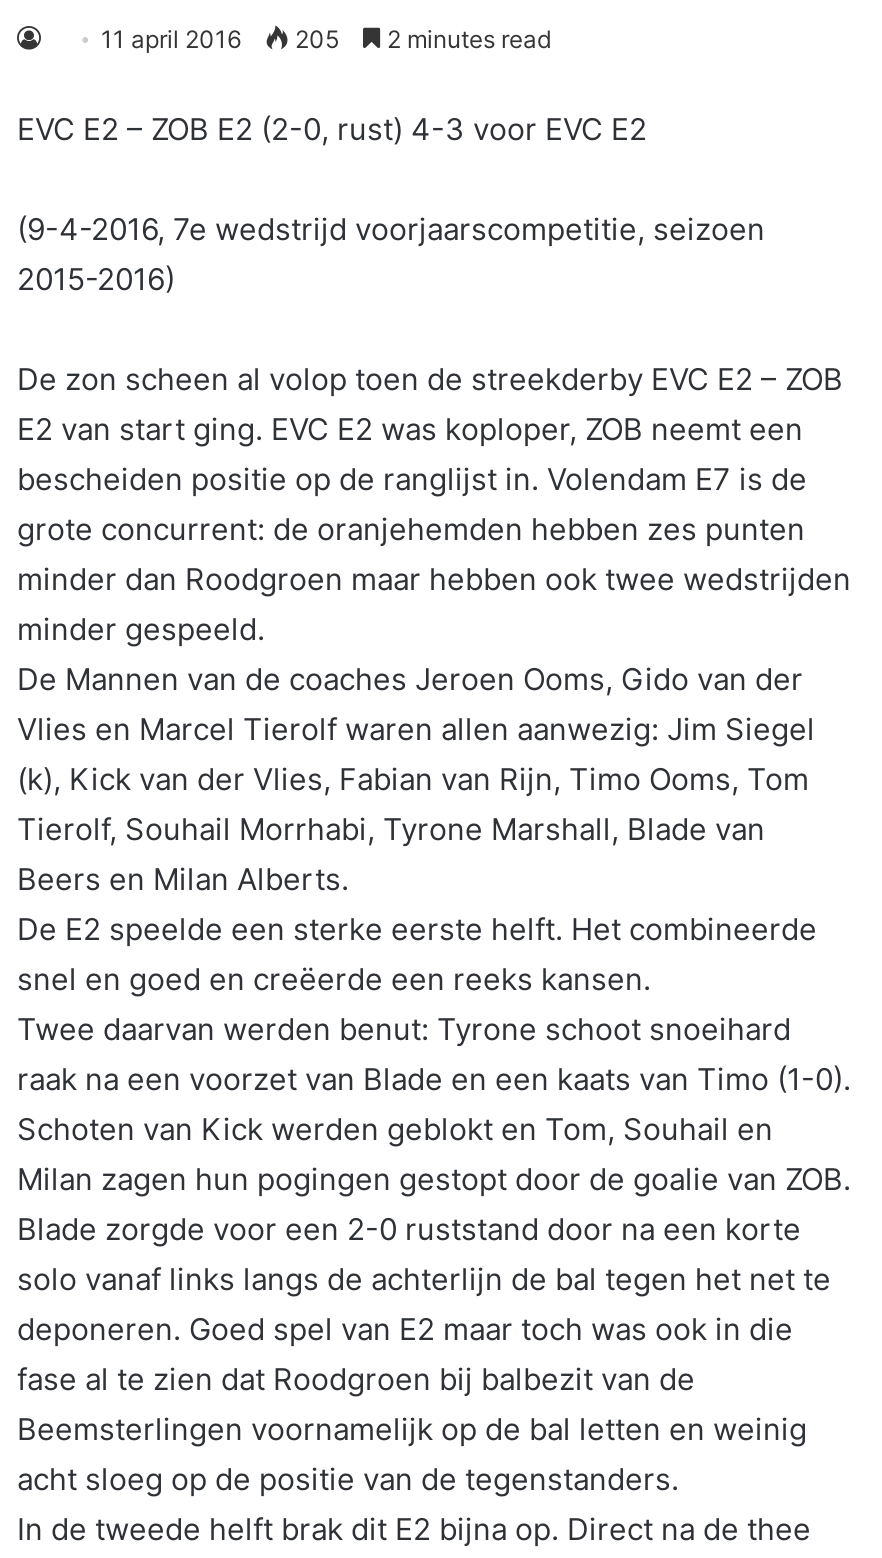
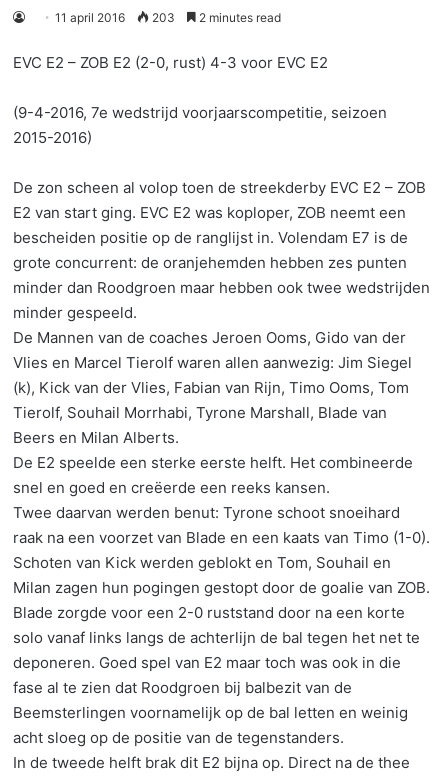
- 11 april 2016 205 2 minutes read
+ 11 april 2016 203 2 minutes read
